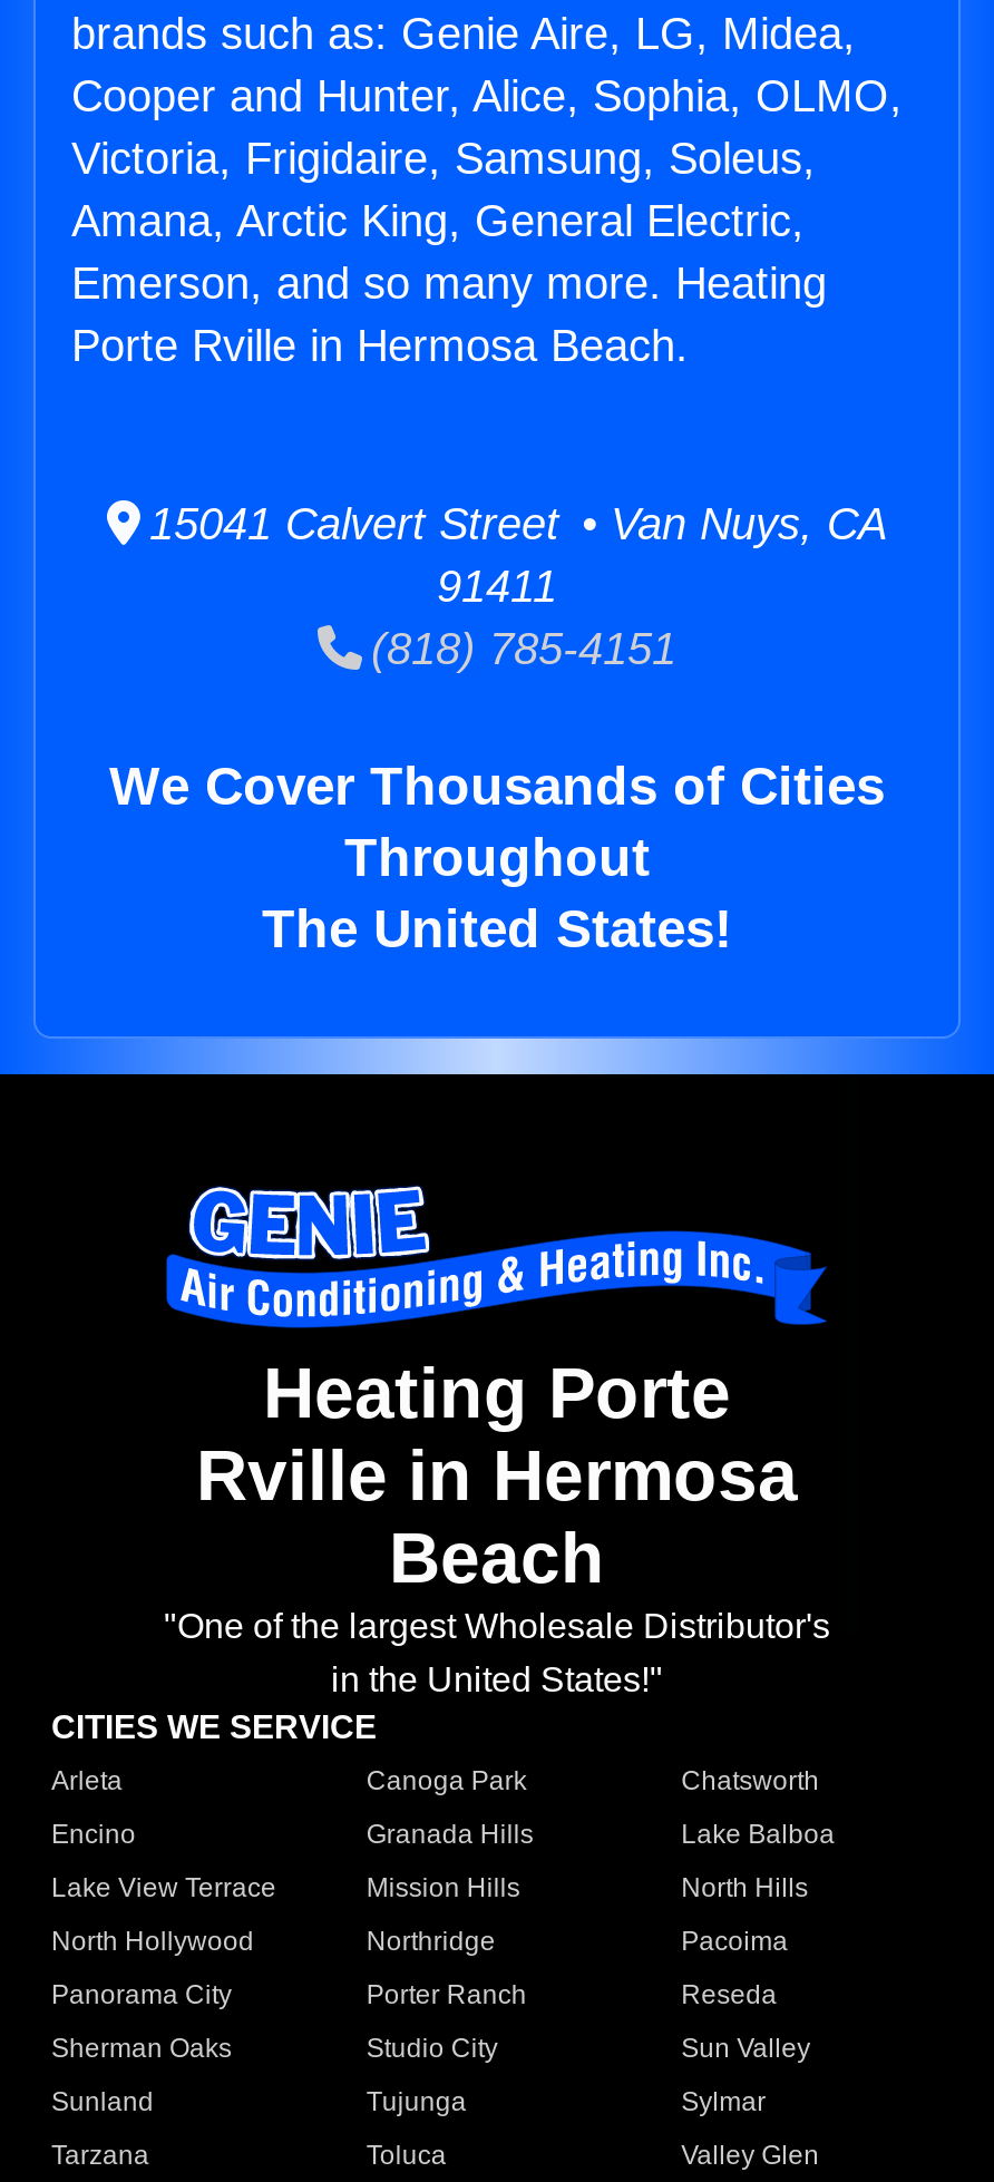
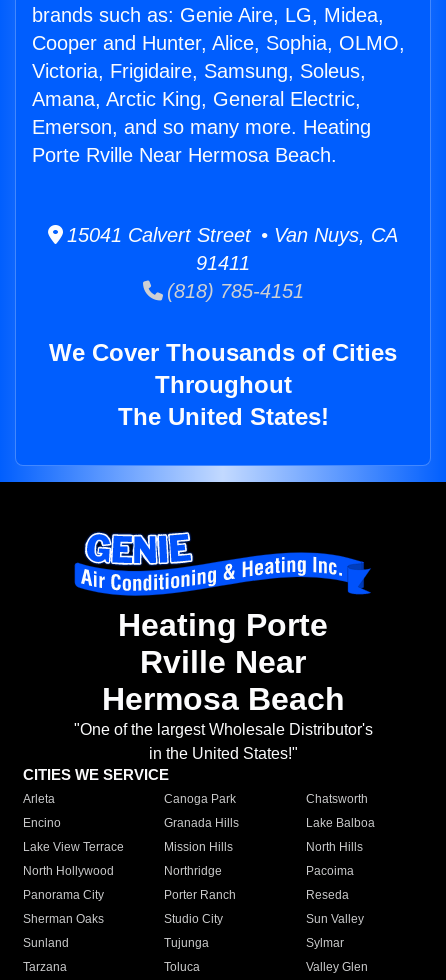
- Porte Rville in Hermosa Beach.
+ Porte Rville Near Hermosa Beach.

- Rville in Hermosa
- Beach
+ Rville Near
+ Hermosa Beach
